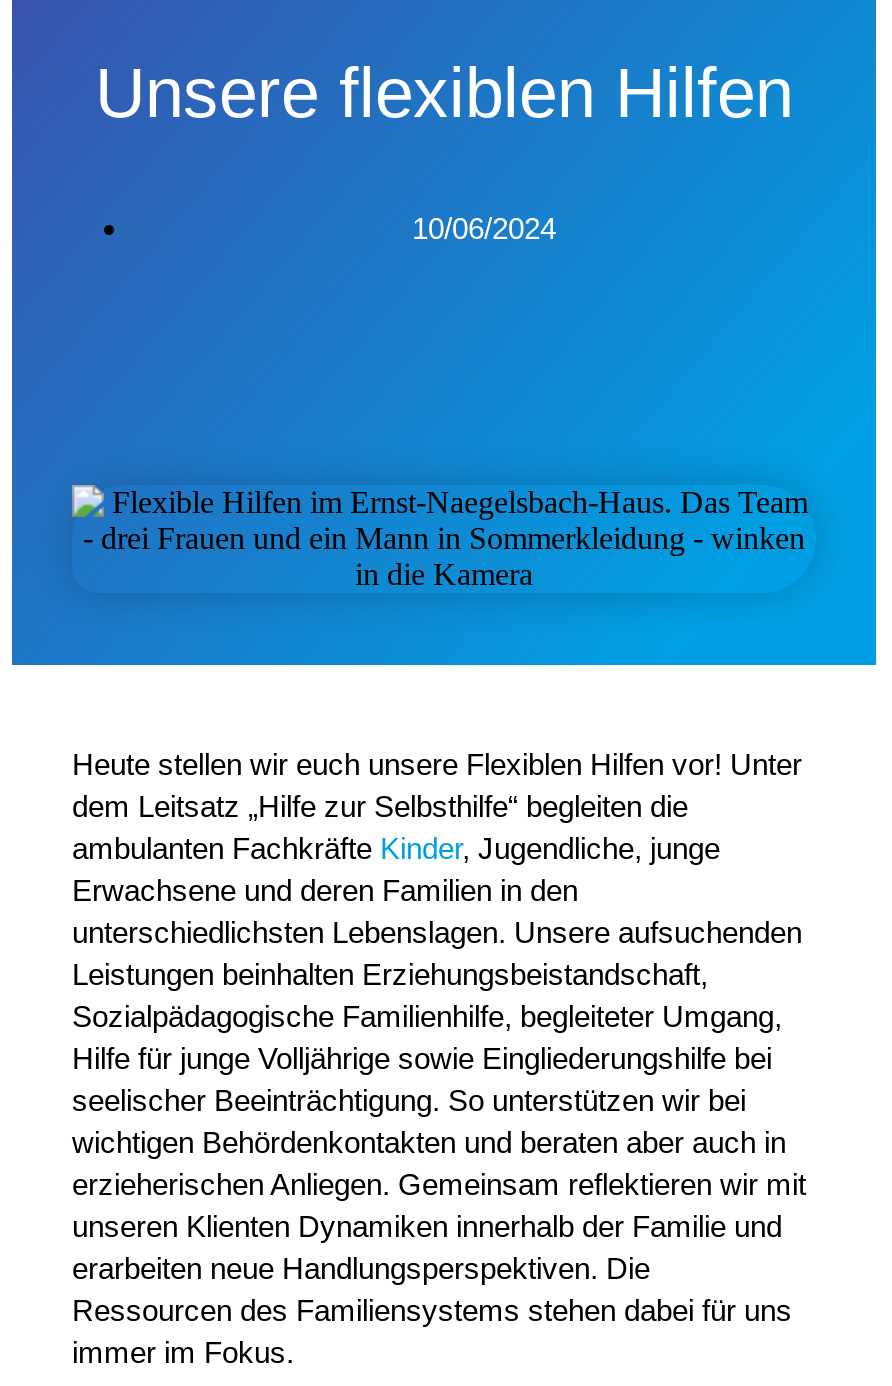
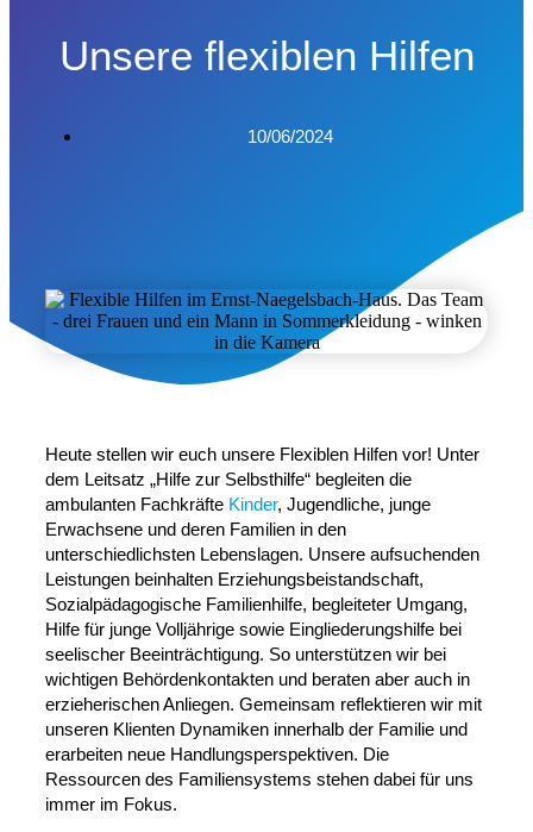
- [image]
+ [image]
